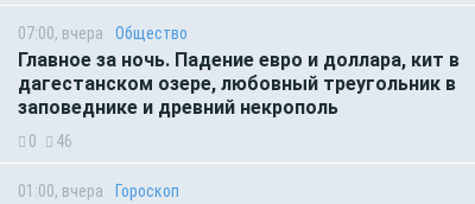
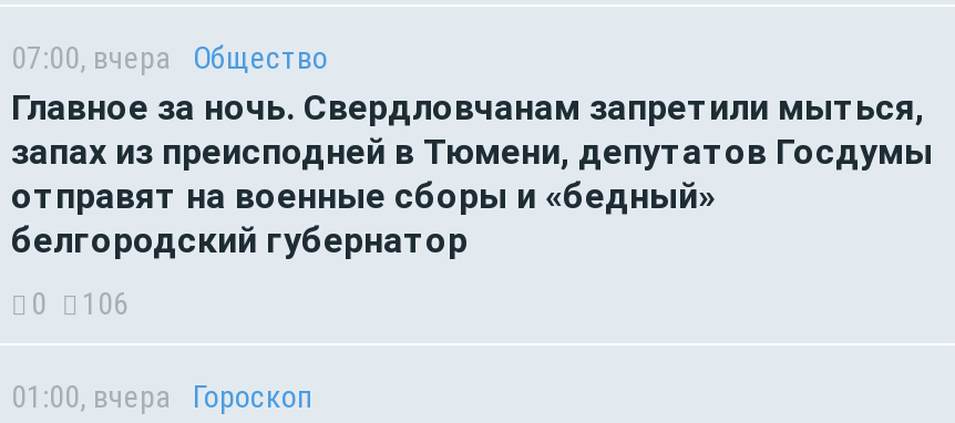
- Главное за ночь. Падение евро и доллара, кит в
- дагестанском озере, любовный треугольник в
- заповеднике и древний некрополь
+ Главное за ночь. Свердловчанам запретили мыться,
+ запах из преисподней в Тюмени, депутатов Госдумы
+ отправят на военные сборы и «бедный»
+ белгородский губернатор

- 0 46
+ 0 106
